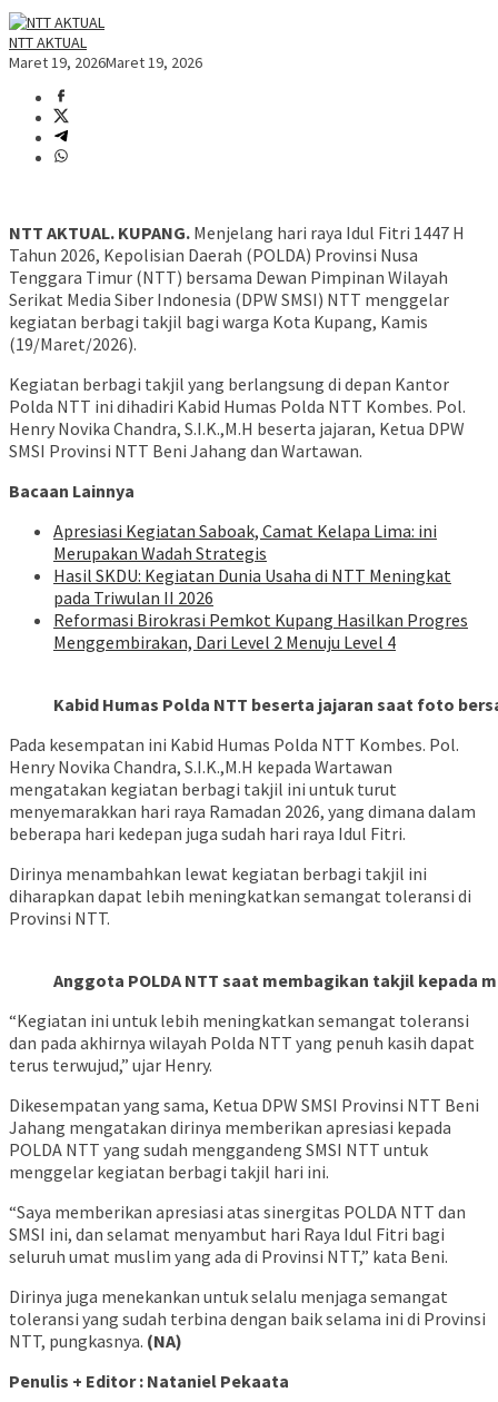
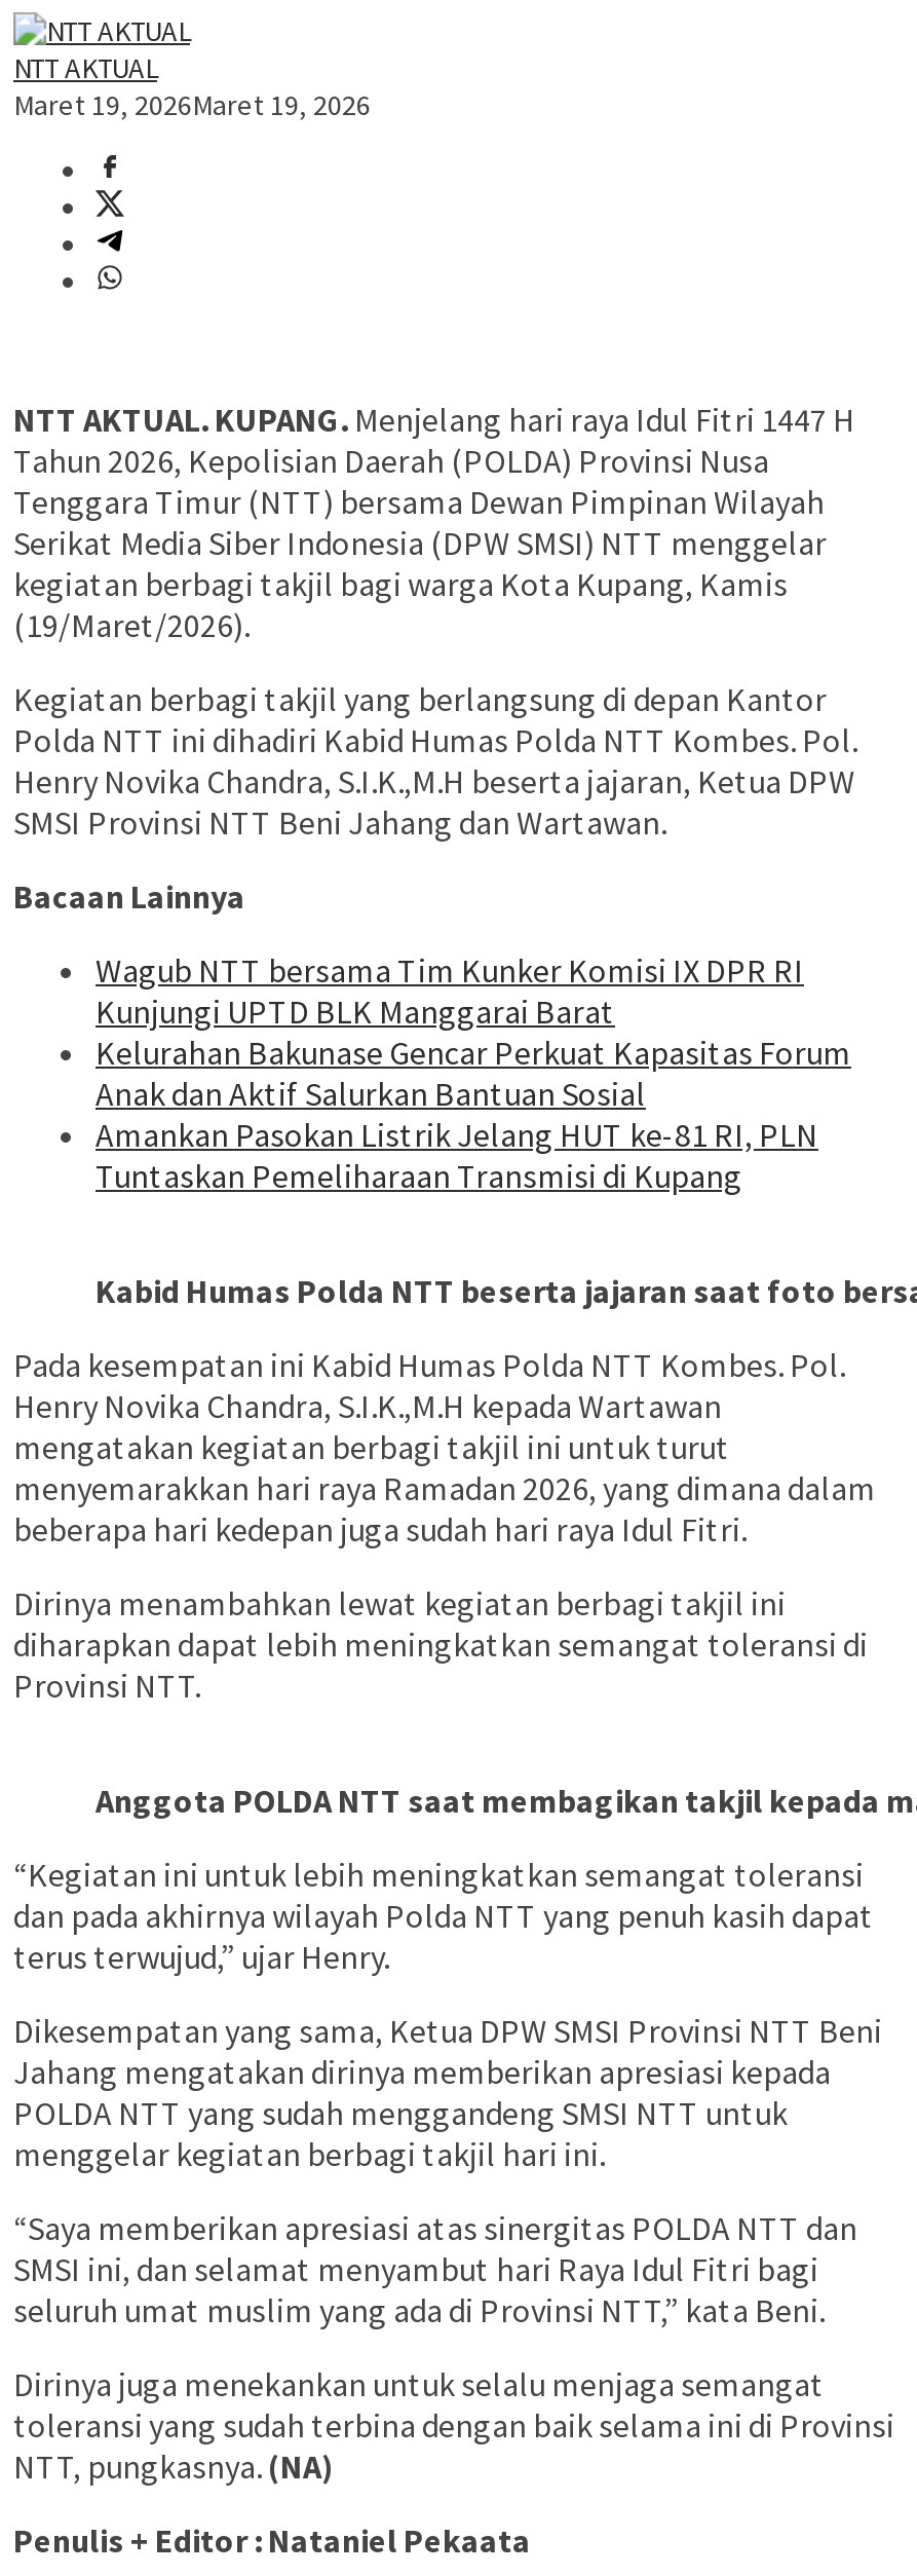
- Apresiasi Kegiatan Saboak, Camat Kelapa Lima: ini
- Merupakan Wadah Strategis
- Hasil SKDU: Kegiatan Dunia Usaha di NTT Meningkat
- pada Triwulan II 2026
- Reformasi Birokrasi Pemkot Kupang Hasilkan Progres
- Menggembirakan, Dari Level 2 Menuju Level 4
+ Wagub NTT bersama Tim Kunker Komisi IX DPR RI
+ Kunjungi UPTD BLK Manggarai Barat
+ Kelurahan Bakunase Gencar Perkuat Kapasitas Forum
+ Anak dan Aktif Salurkan Bantuan Sosial
+ Amankan Pasokan Listrik Jelang HUT ke-81 RI, PLN
+ Tuntaskan Pemeliharaan Transmisi di Kupang
